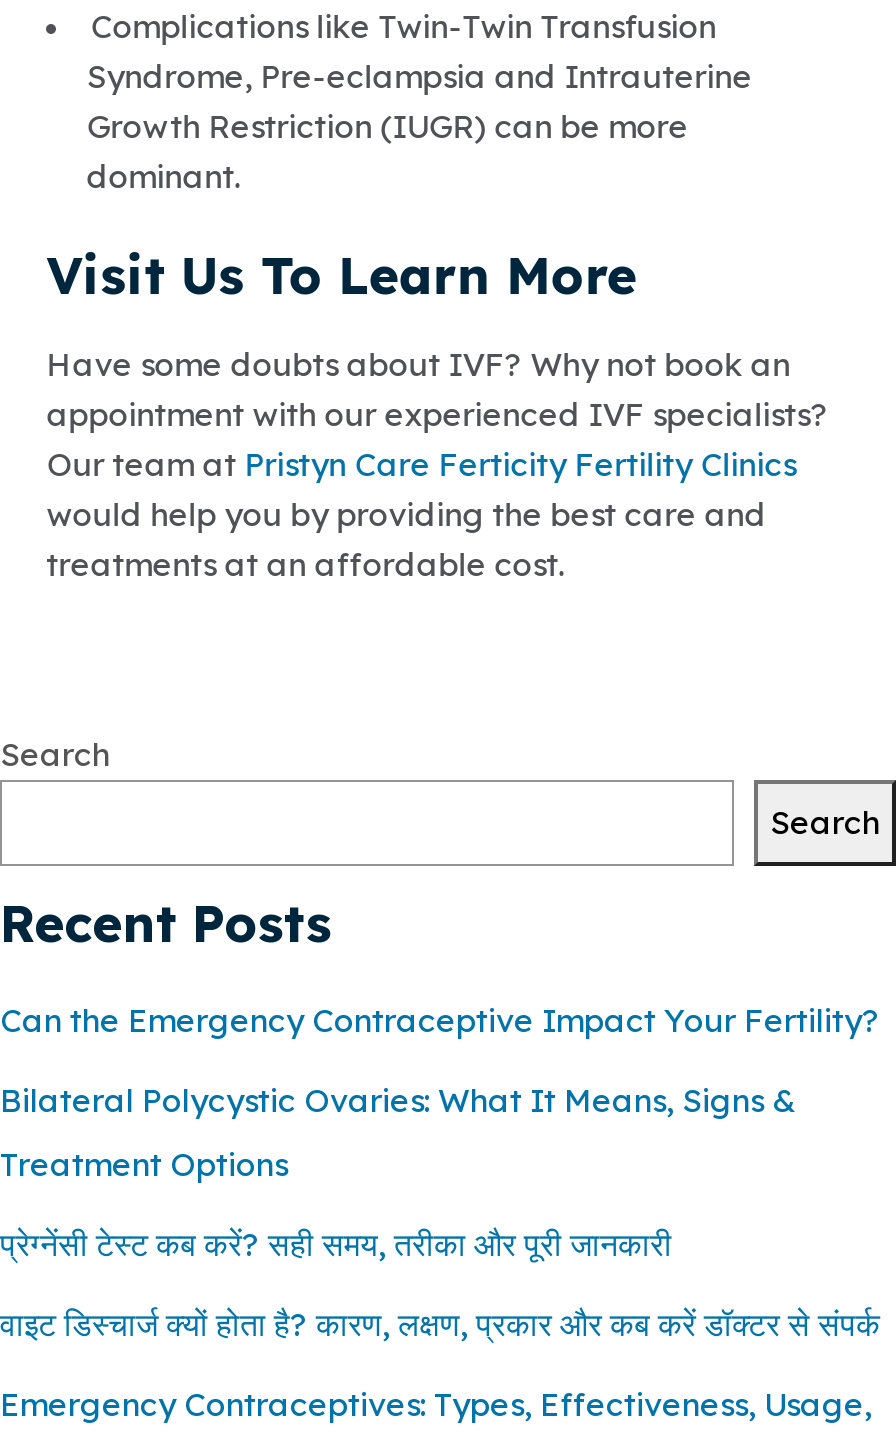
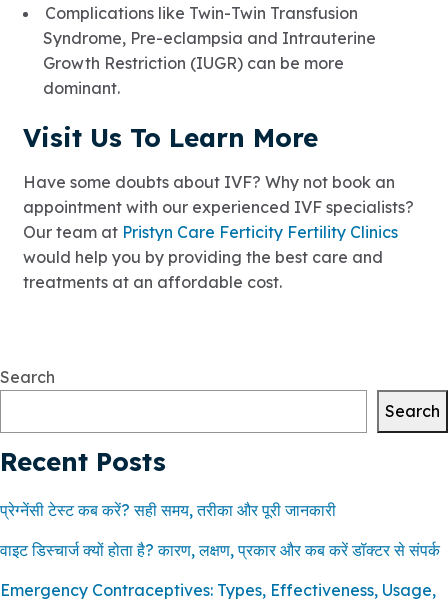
- Can the Emergency Contraceptive Impact Your Fertility?
- Bilateral Polycystic Ovaries: What It Means, Signs &
- Treatment Options
